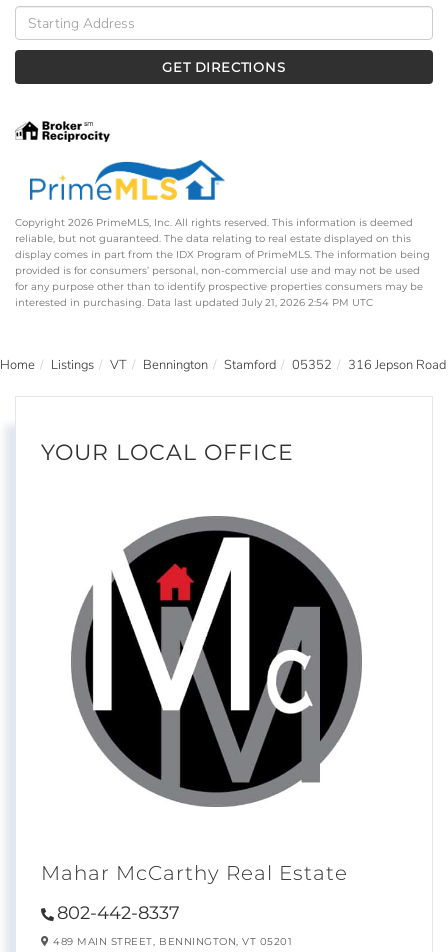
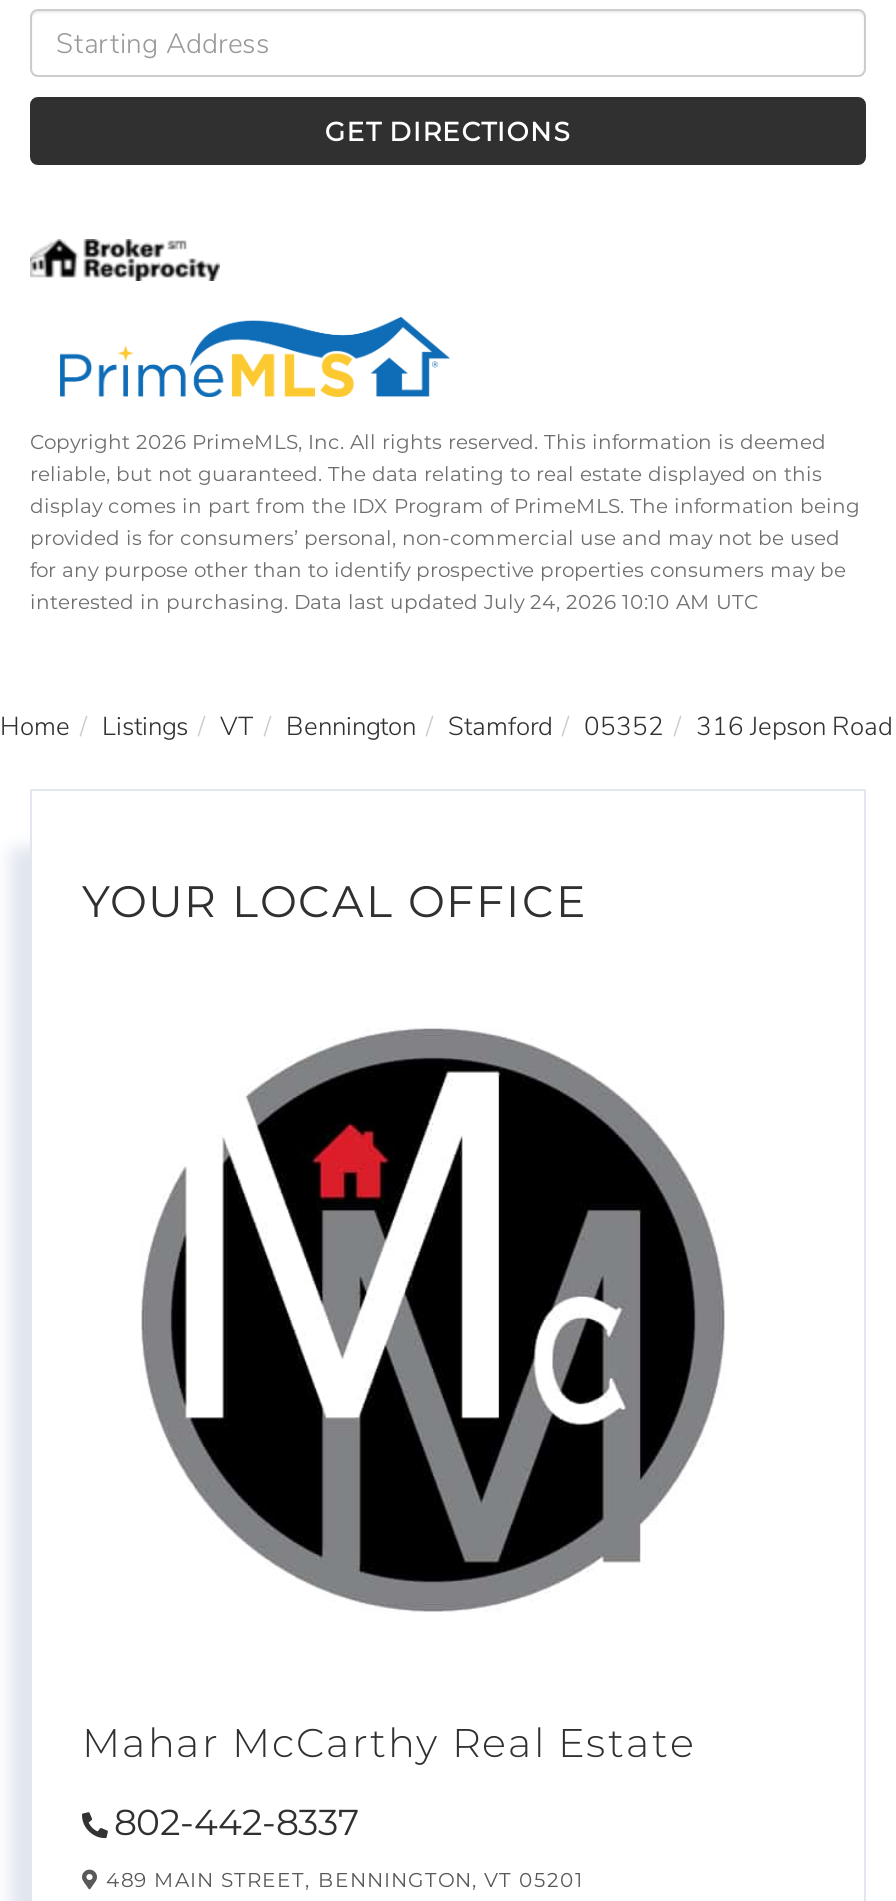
- interested in purchasing. Data last updated July 21, 2026 2:54 PM UTC
+ interested in purchasing. Data last updated July 24, 2026 10:10 AM UTC
